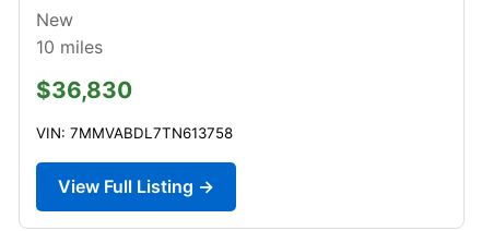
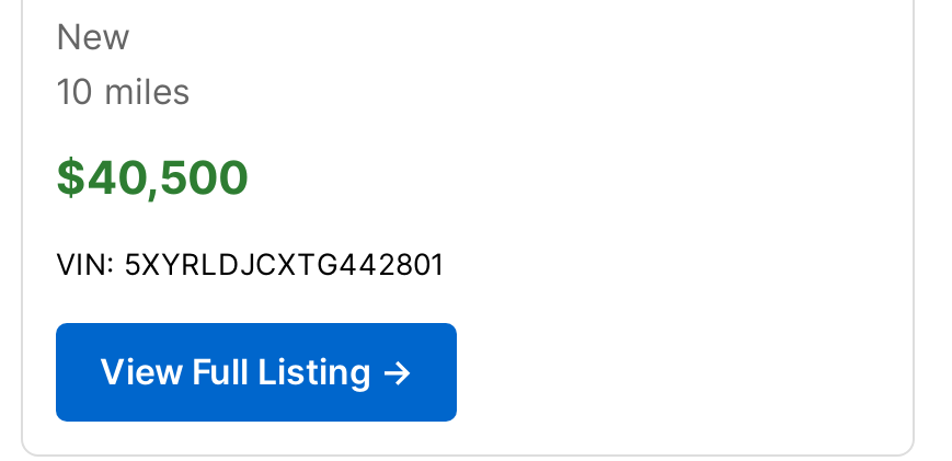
- $36,830
+ $40,500

- VIN: 7MMVABDL7TN613758
+ VIN: 5XYRLDJCXTG442801
